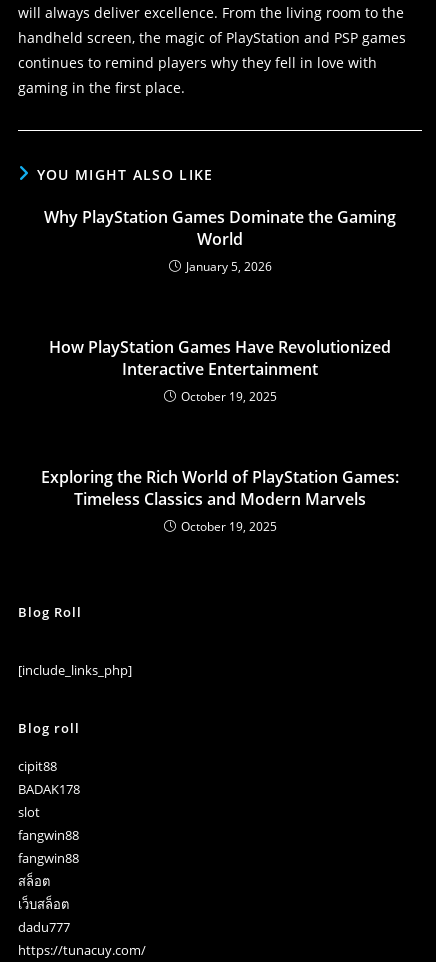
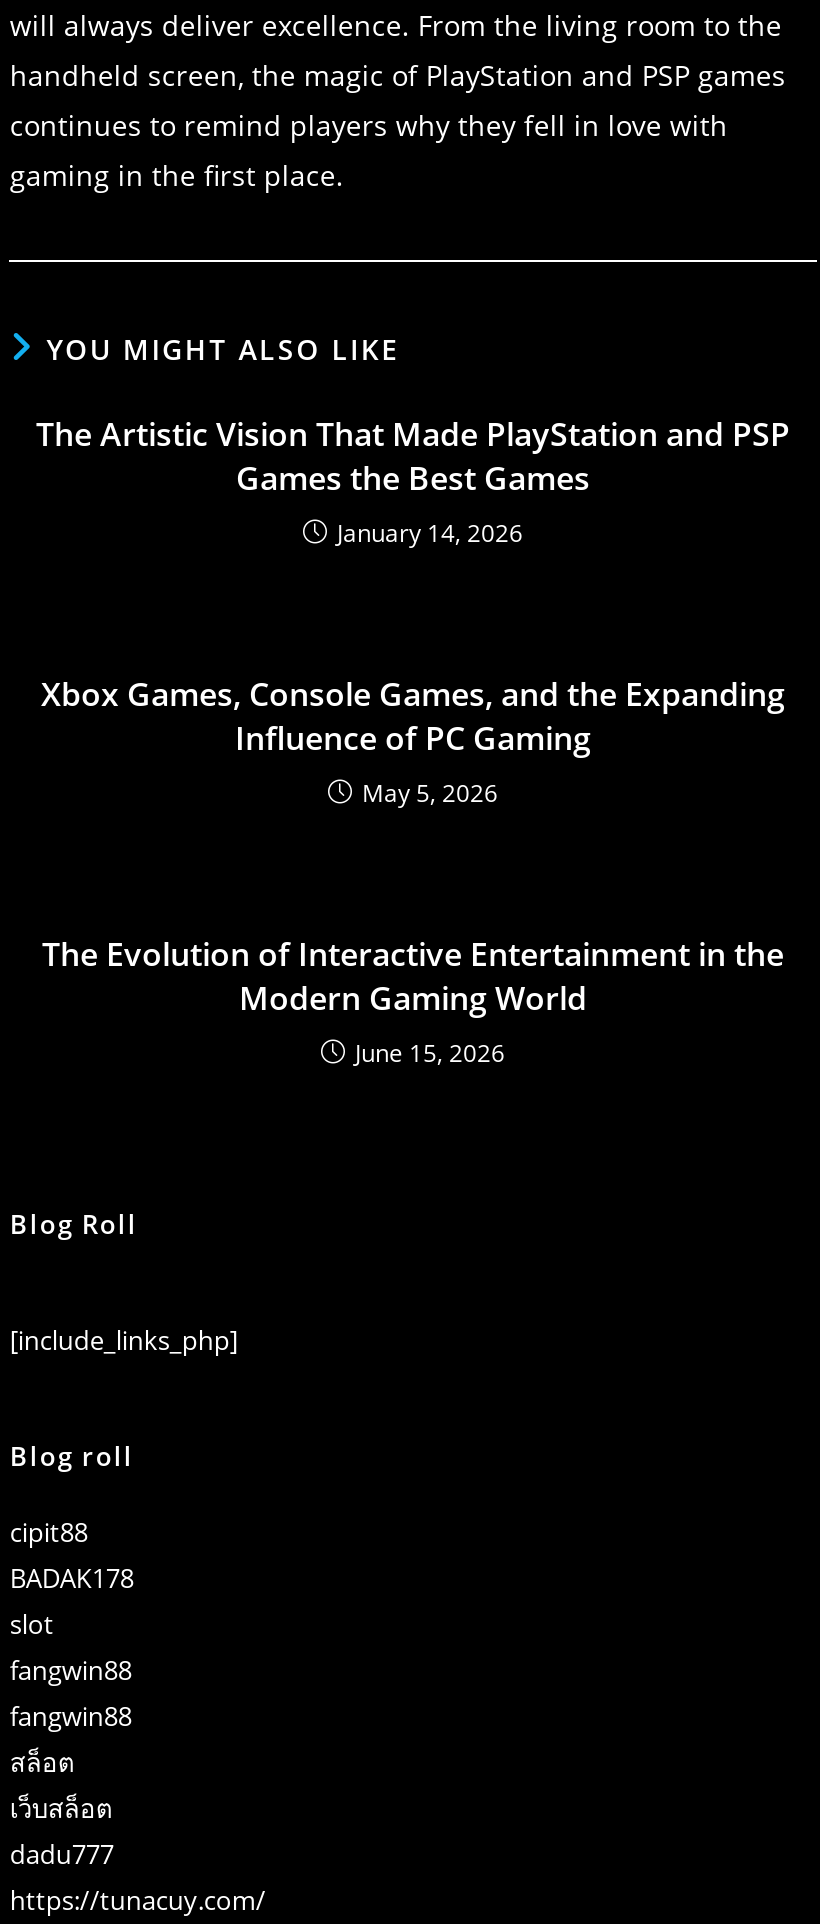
- Why PlayStation Games Dominate the Gaming
- World
- January 5, 2026
+ The Artistic Vision That Made PlayStation and PSP
+ Games the Best Games
+ January 14, 2026

- How PlayStation Games Have Revolutionized
- Interactive Entertainment
- October 19, 2025
+ Xbox Games, Console Games, and the Expanding
+ Influence of PC Gaming
+ May 5, 2026

- Exploring the Rich World of PlayStation Games:
- Timeless Classics and Modern Marvels
- October 19, 2025
+ The Evolution of Interactive Entertainment in the
+ Modern Gaming World
+ June 15, 2026
